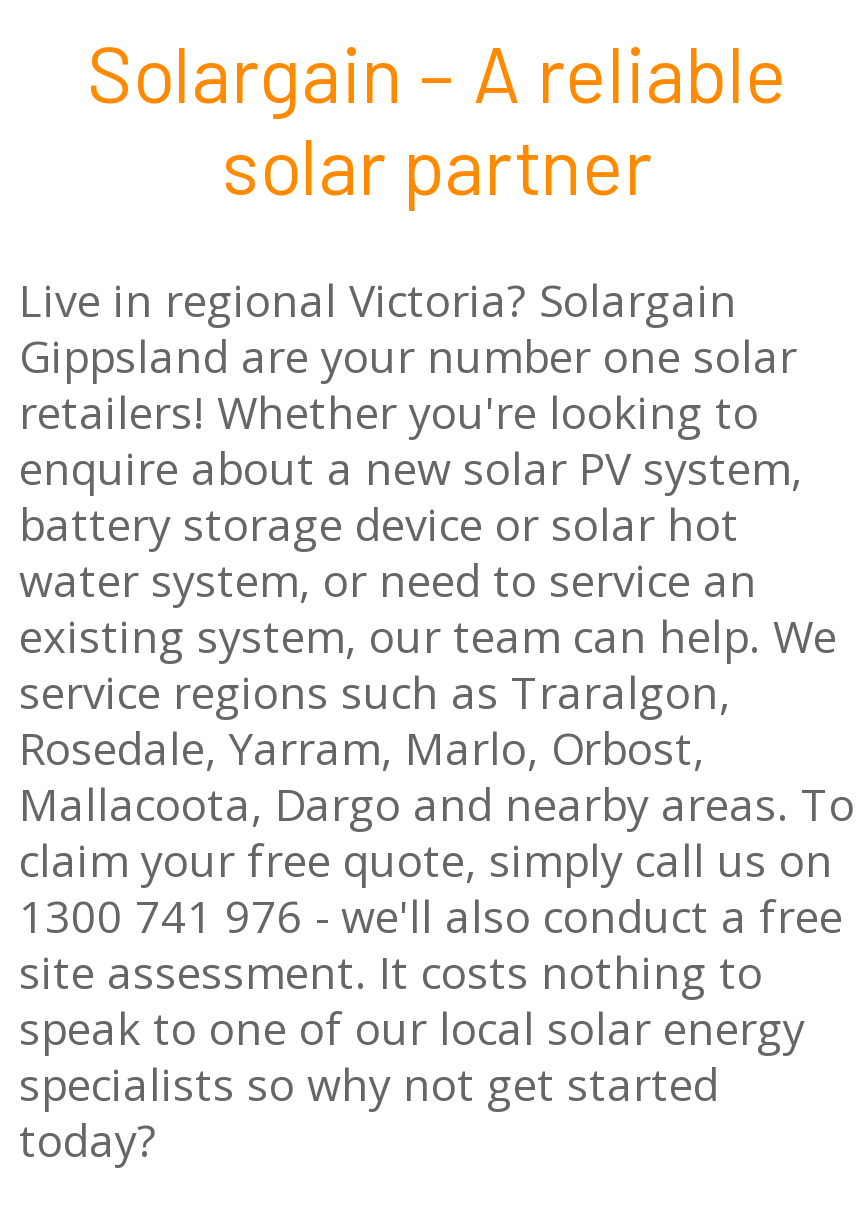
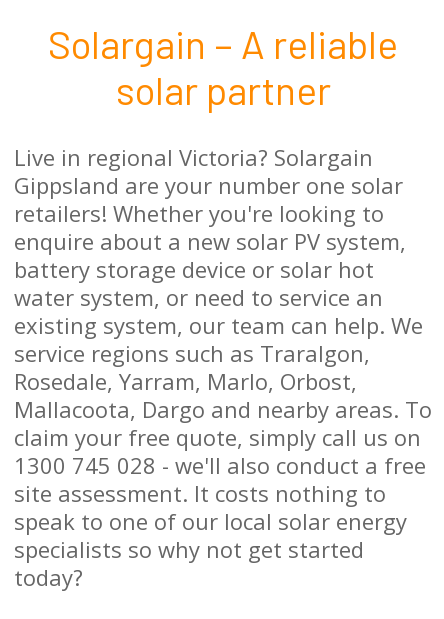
- 1300 741 976 - we'll also conduct a free
+ 1300 745 028 - we'll also conduct a free
